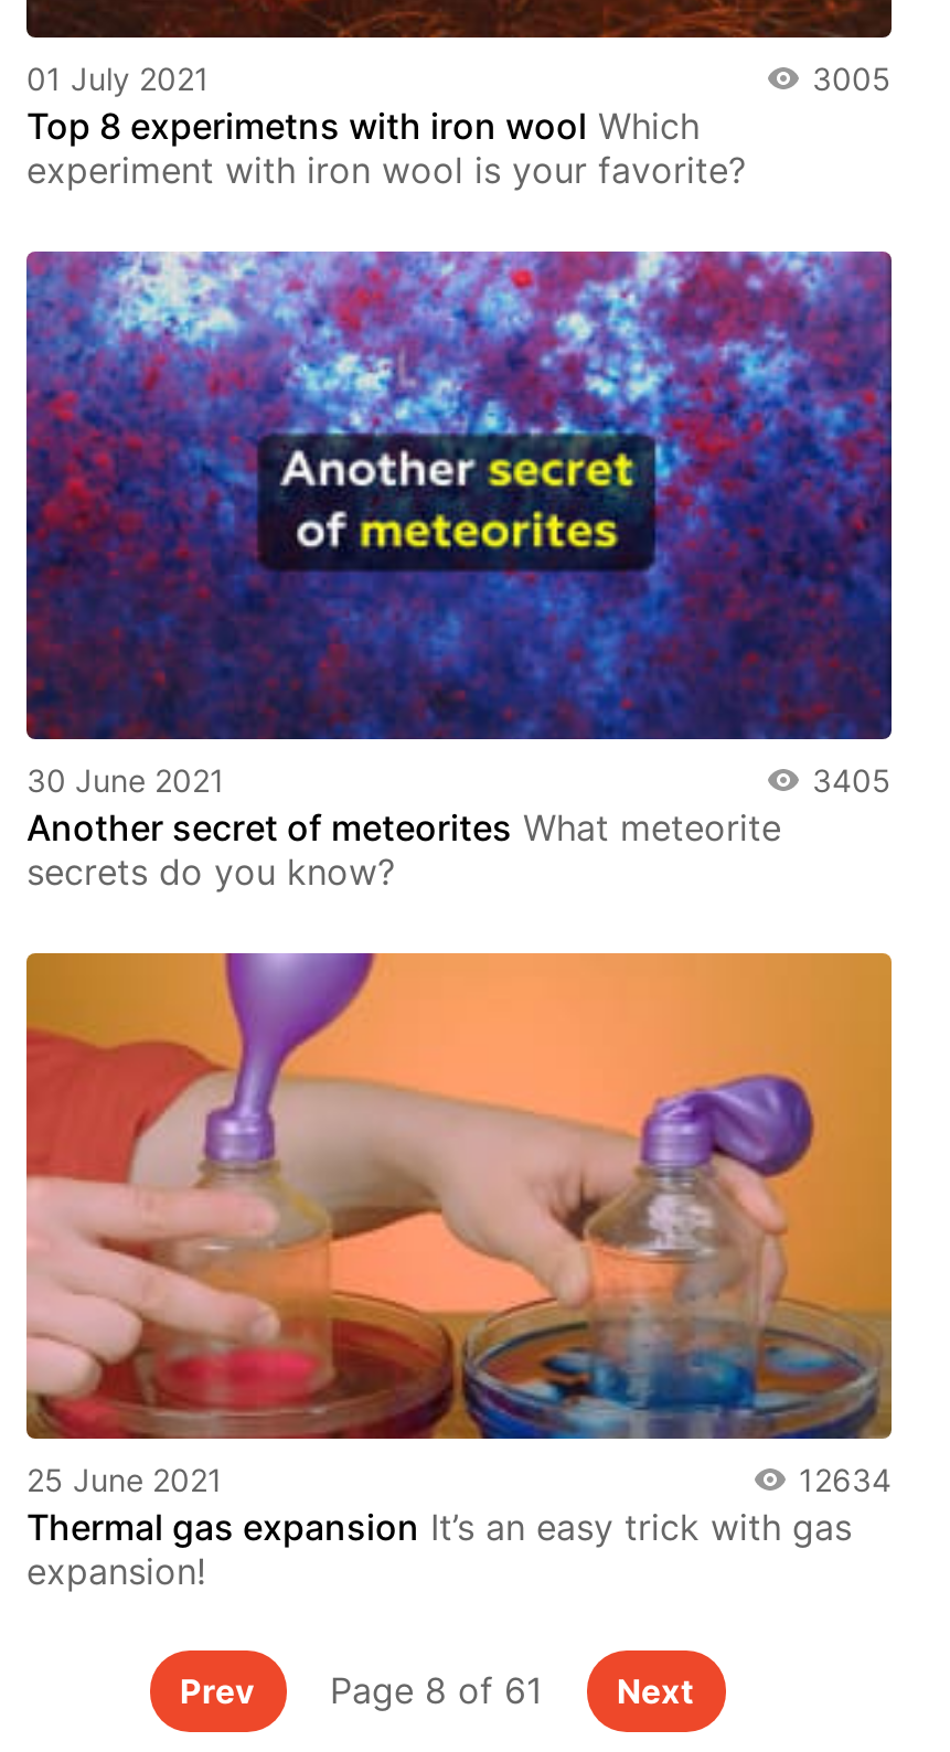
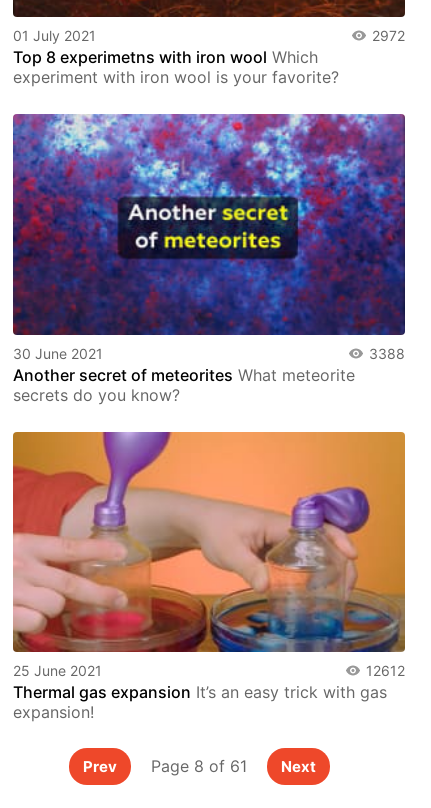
- 3005
+ 2972

- 3405
+ 3388

- 12634
+ 12612
